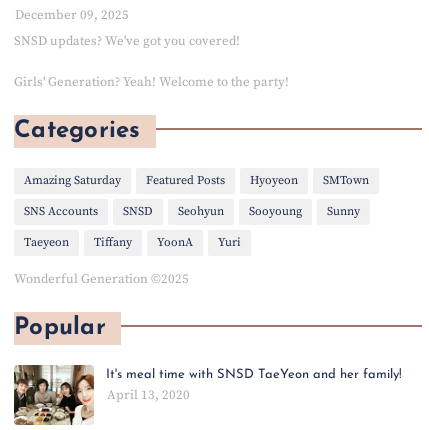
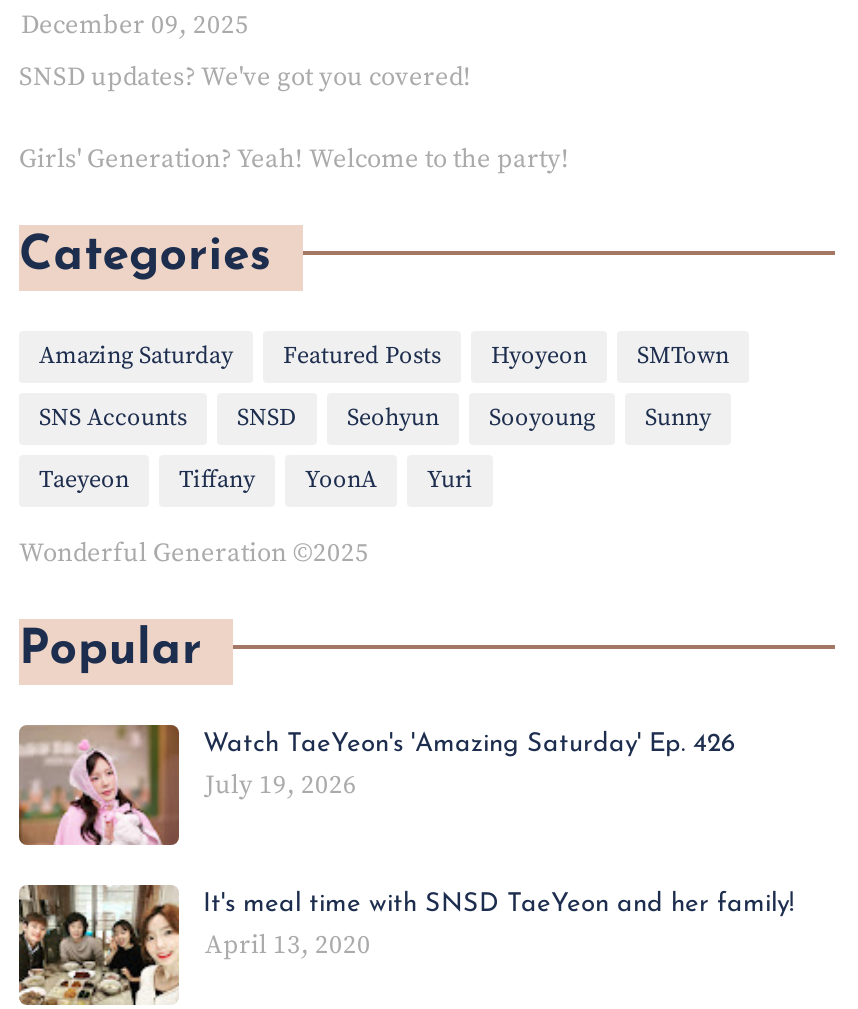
+ [image]
+ Watch TaeYeon's 'Amazing Saturday' Ep. 426
+ July 19, 2026
